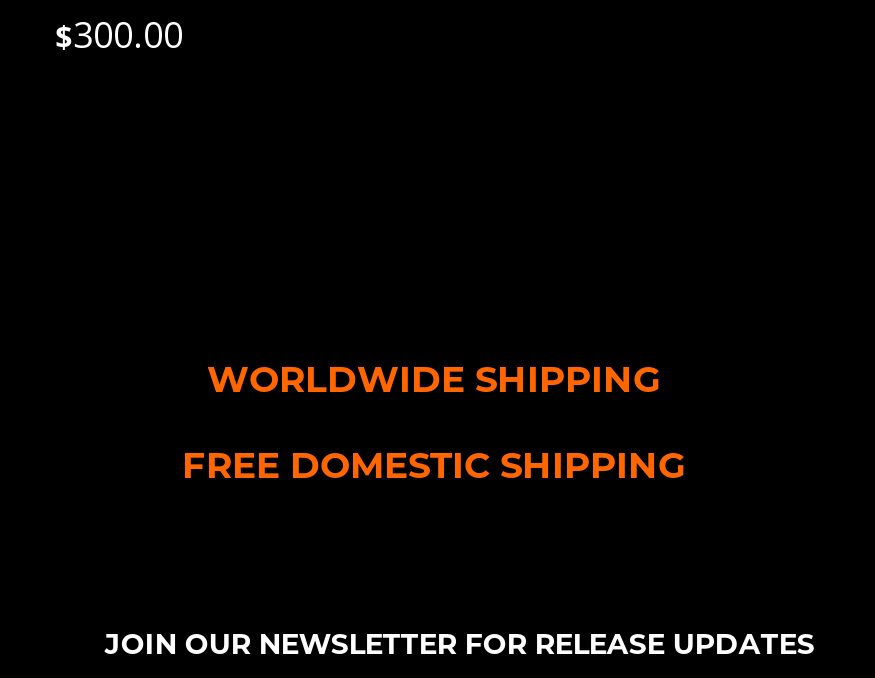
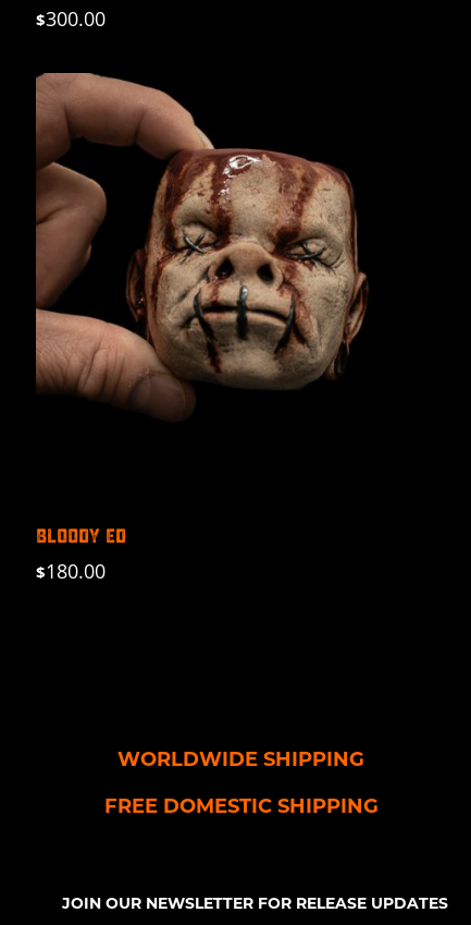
+ [image]

+ BLOODY ED
+ $180.00
